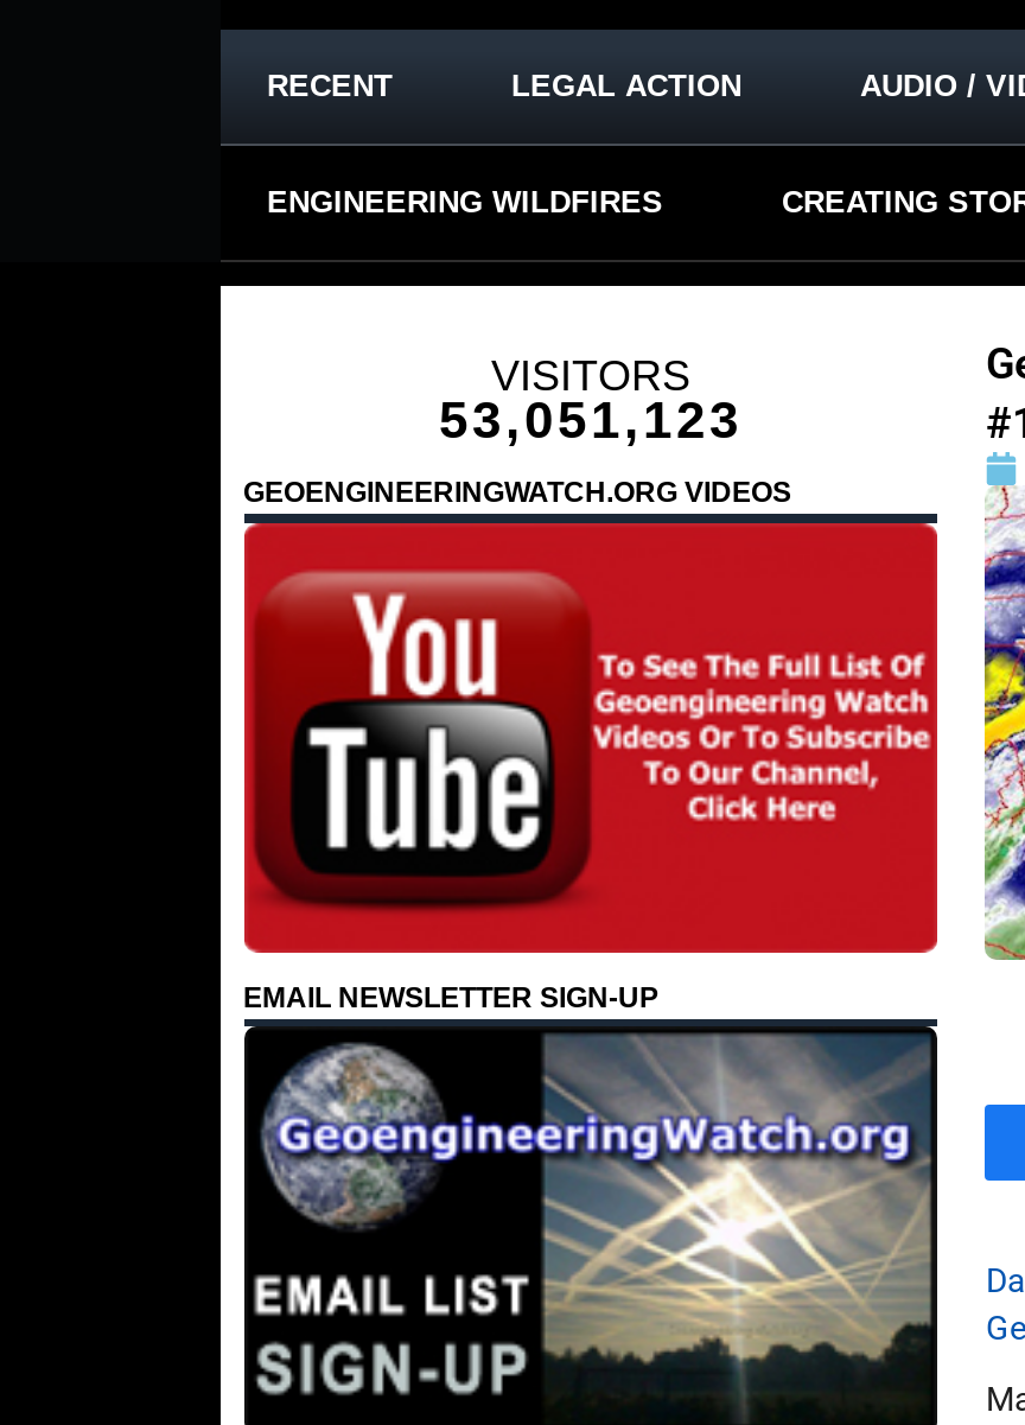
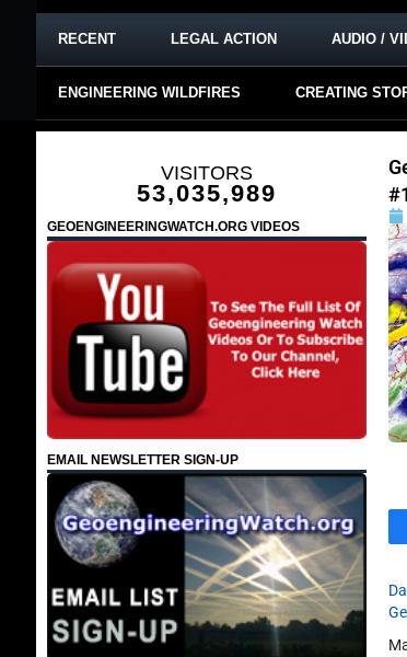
- 53,051,123
+ 53,035,989
